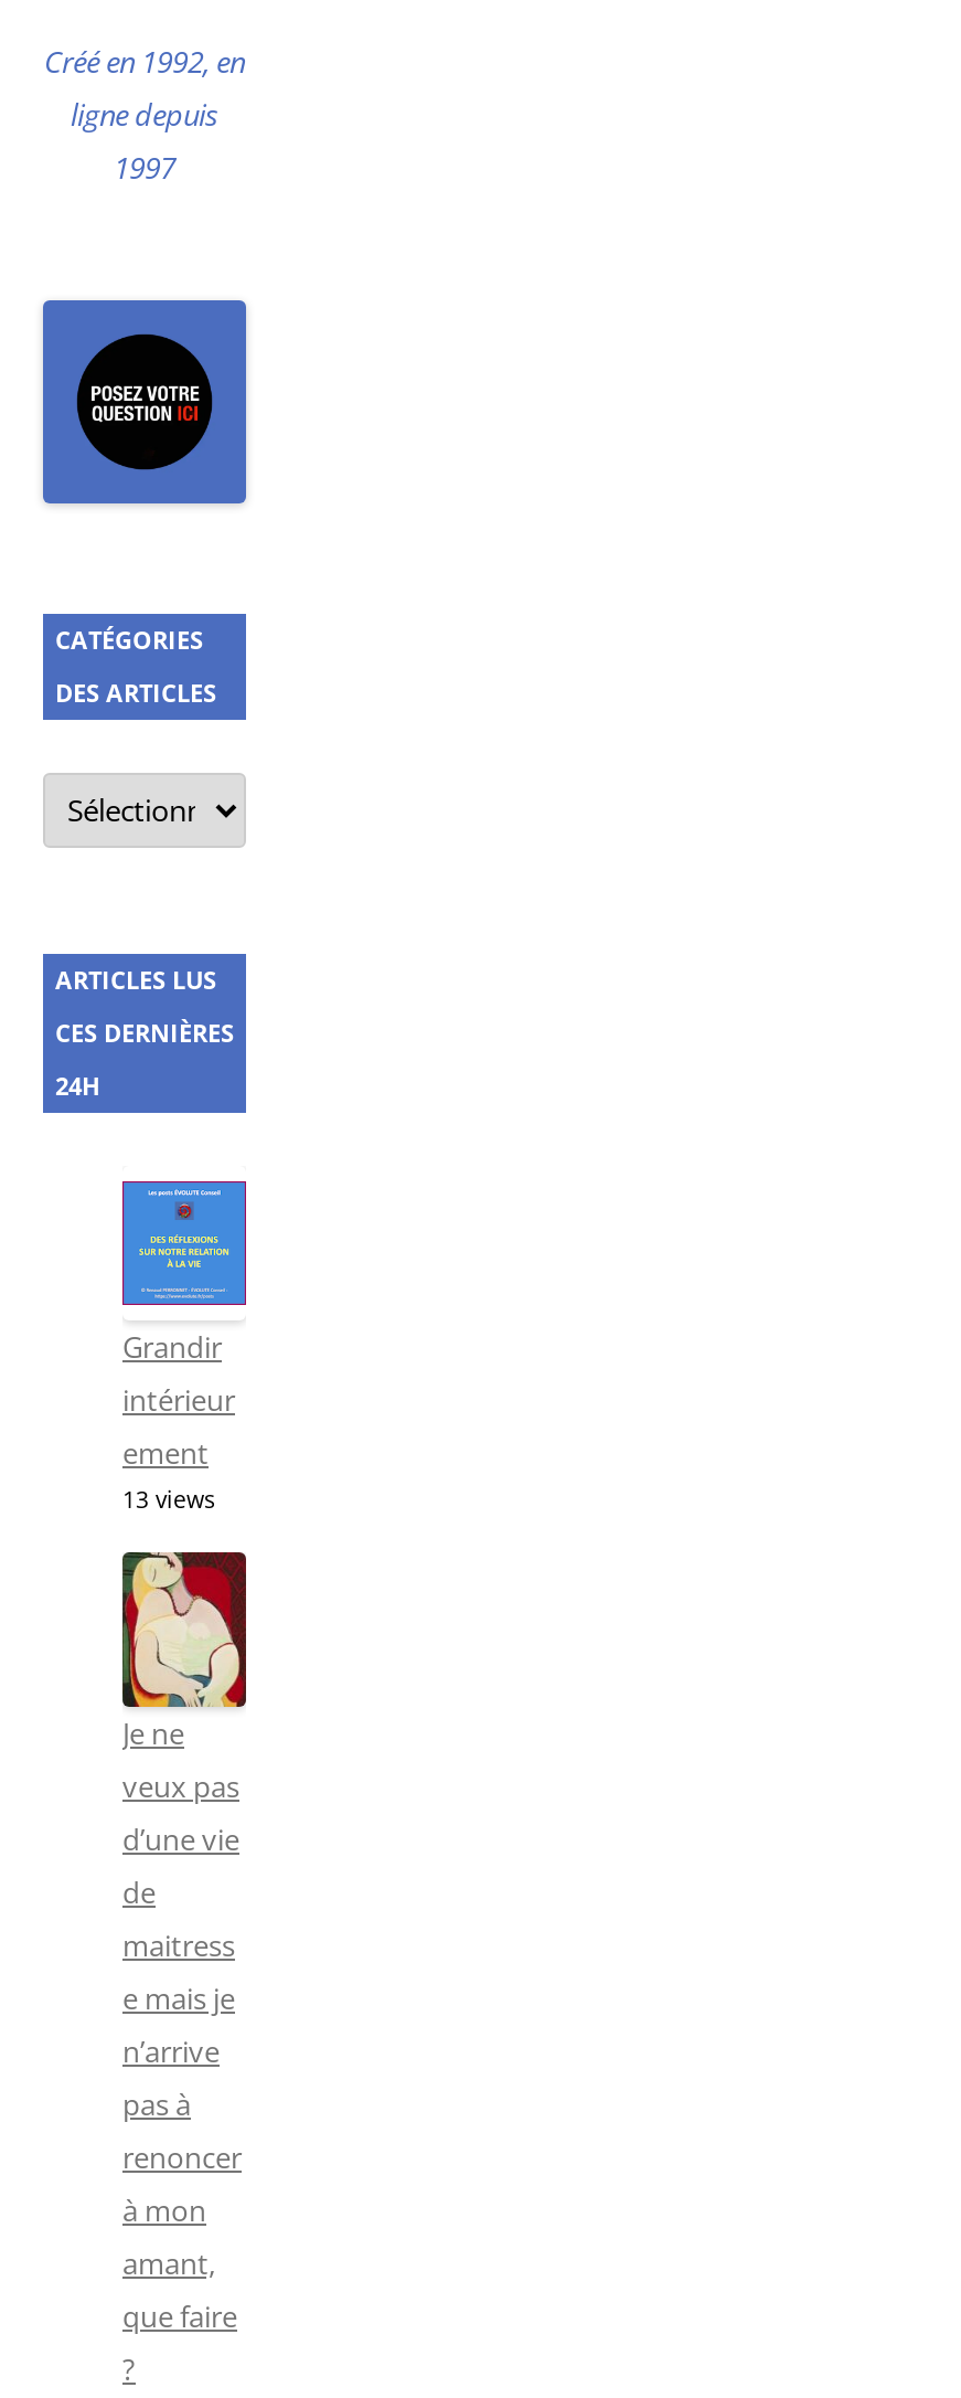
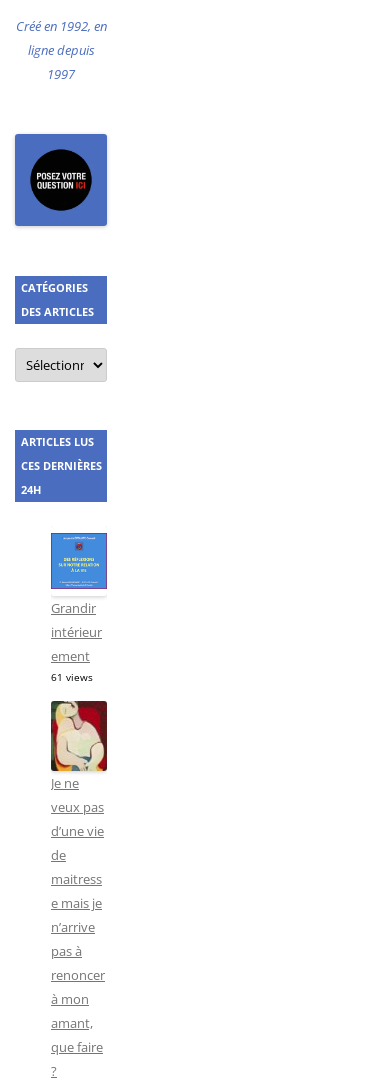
- 13 views
+ 61 views
